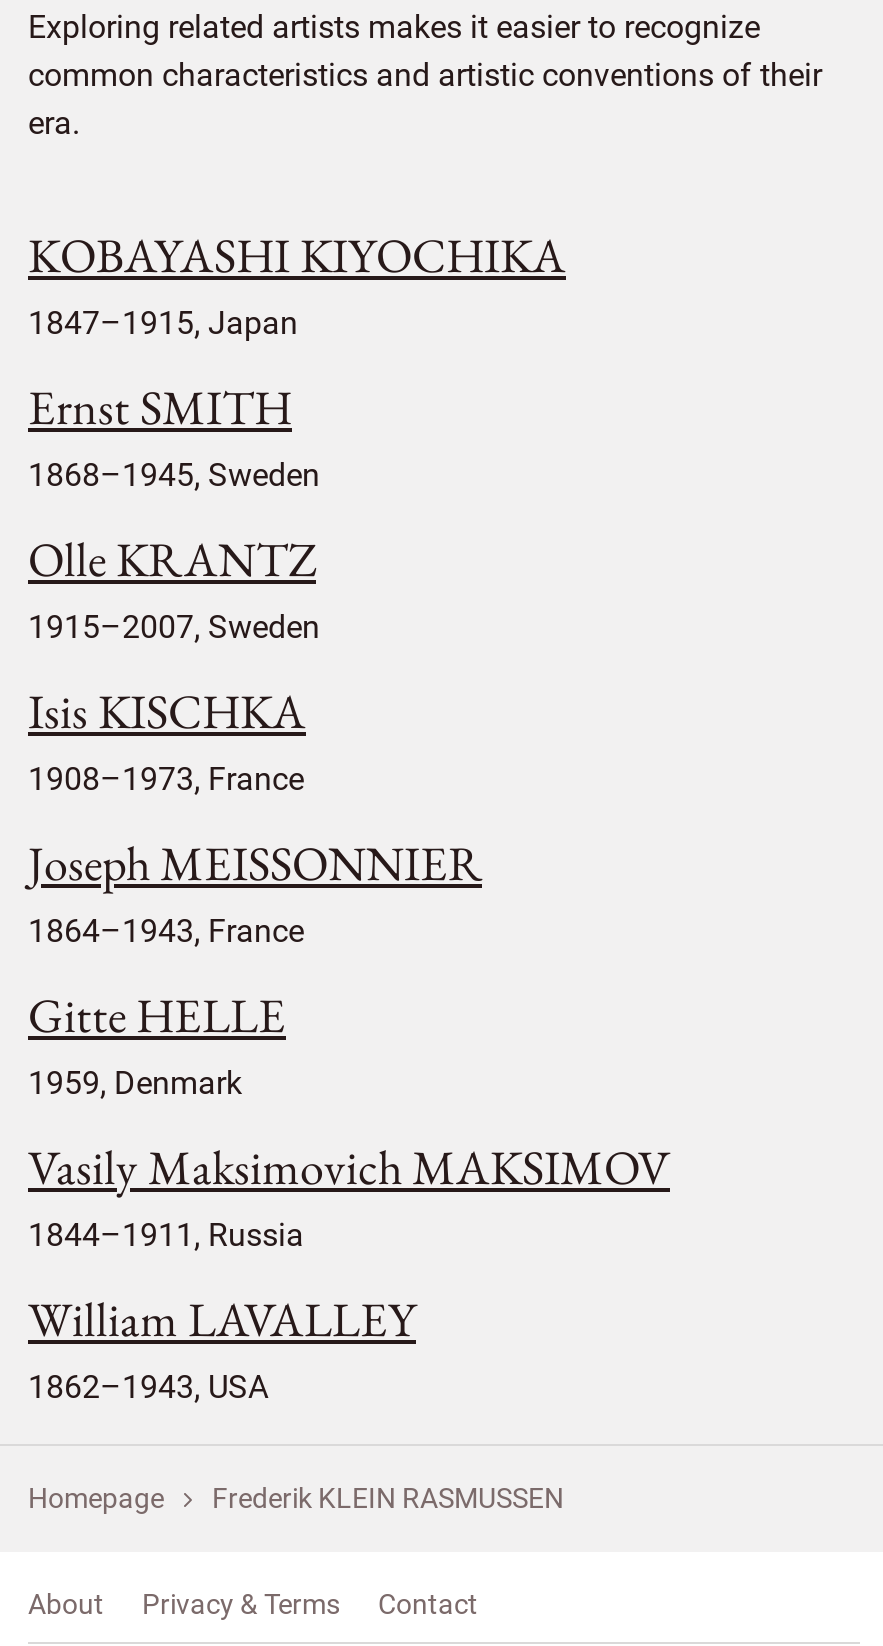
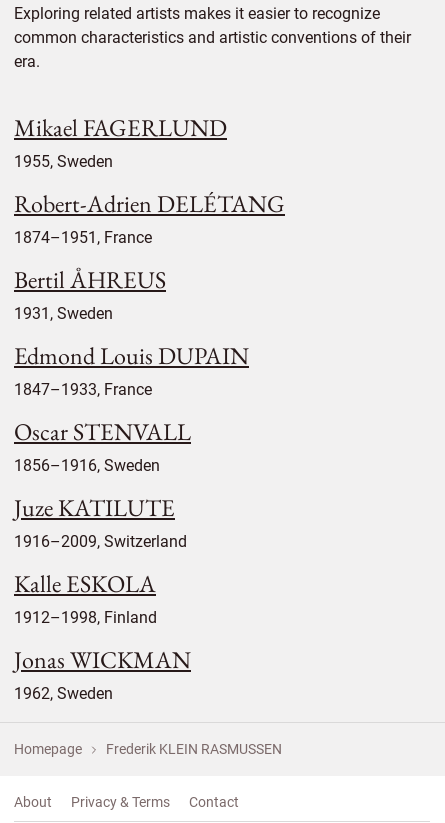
- KOBAYASHI KIYOCHIKA
- 1847–1915, Japan
+ Mikael FAGERLUND
+ 1955, Sweden

- Ernst SMITH
- 1868–1945, Sweden
+ Robert-Adrien DELÉTANG
+ 1874–1951, France

- Olle KRANTZ
- 1915–2007, Sweden
+ Bertil ÅHREUS
+ 1931, Sweden

- Isis KISCHKA
- 1908–1973, France
+ Edmond Louis DUPAIN
+ 1847–1933, France

- Joseph MEISSONNIER
- 1864–1943, France
+ Oscar STENVALL
+ 1856–1916, Sweden

- Gitte HELLE
- 1959, Denmark
+ Juze KATILUTE
+ 1916–2009, Switzerland

- Vasily Maksimovich MAKSIMOV
- 1844–1911, Russia
+ Kalle ESKOLA
+ 1912–1998, Finland

- William LAVALLEY
- 1862–1943, USA
+ Jonas WICKMAN
+ 1962, Sweden
